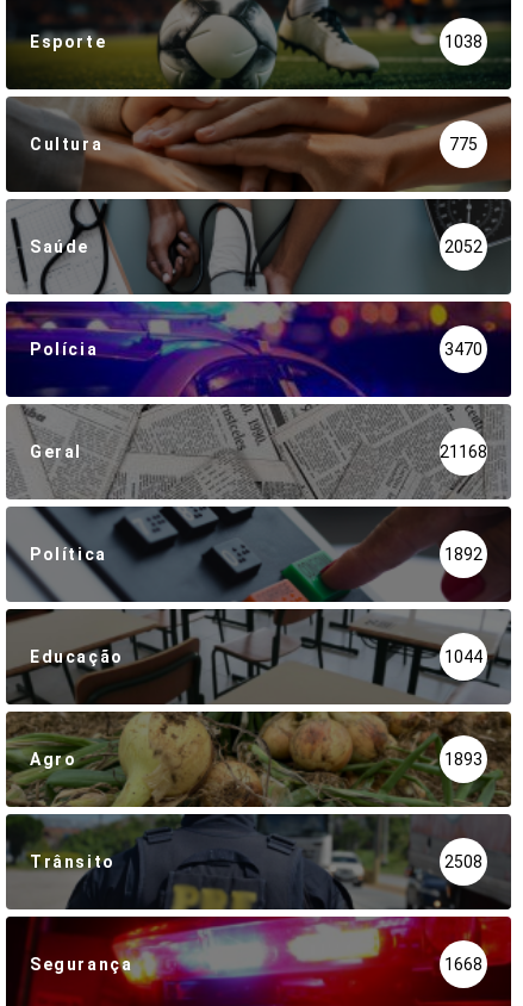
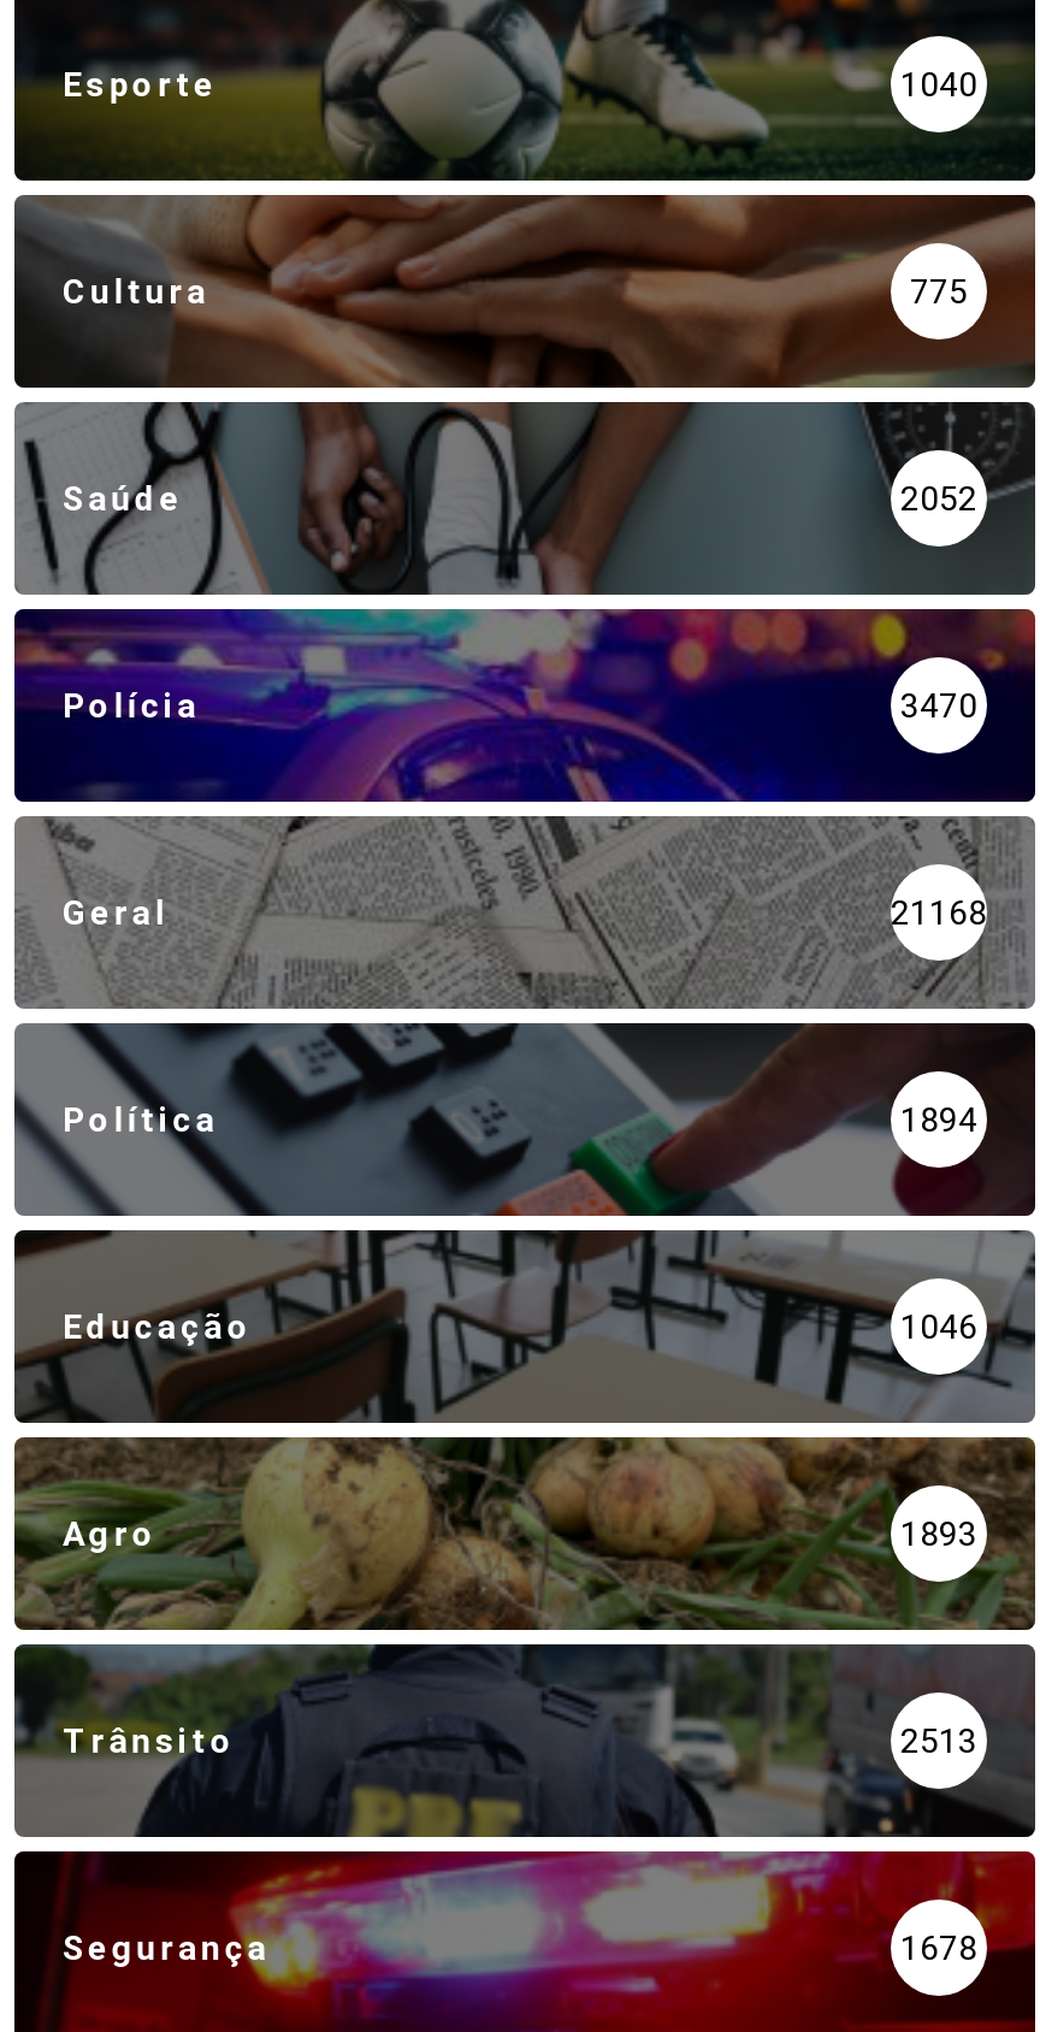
- 1038
+ 1040

- 1892
+ 1894

- 1044
+ 1046

- 2508
+ 2513

- 1668
+ 1678
